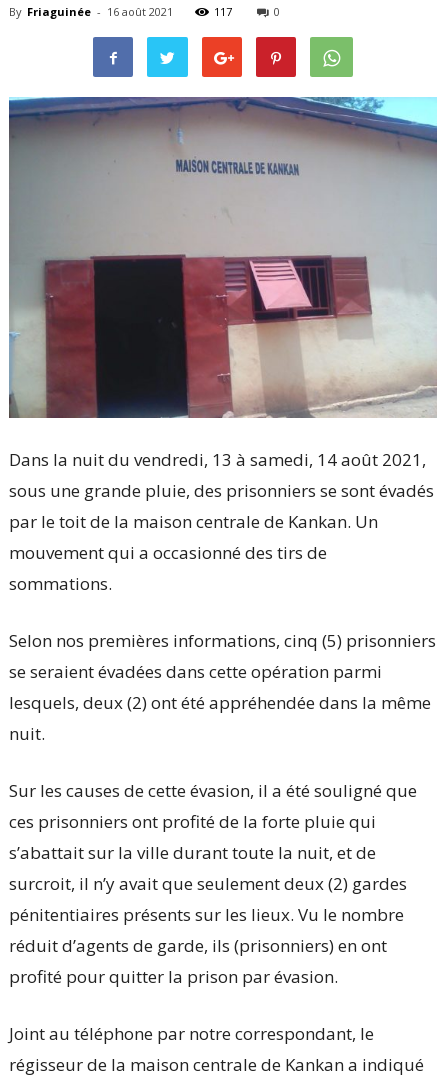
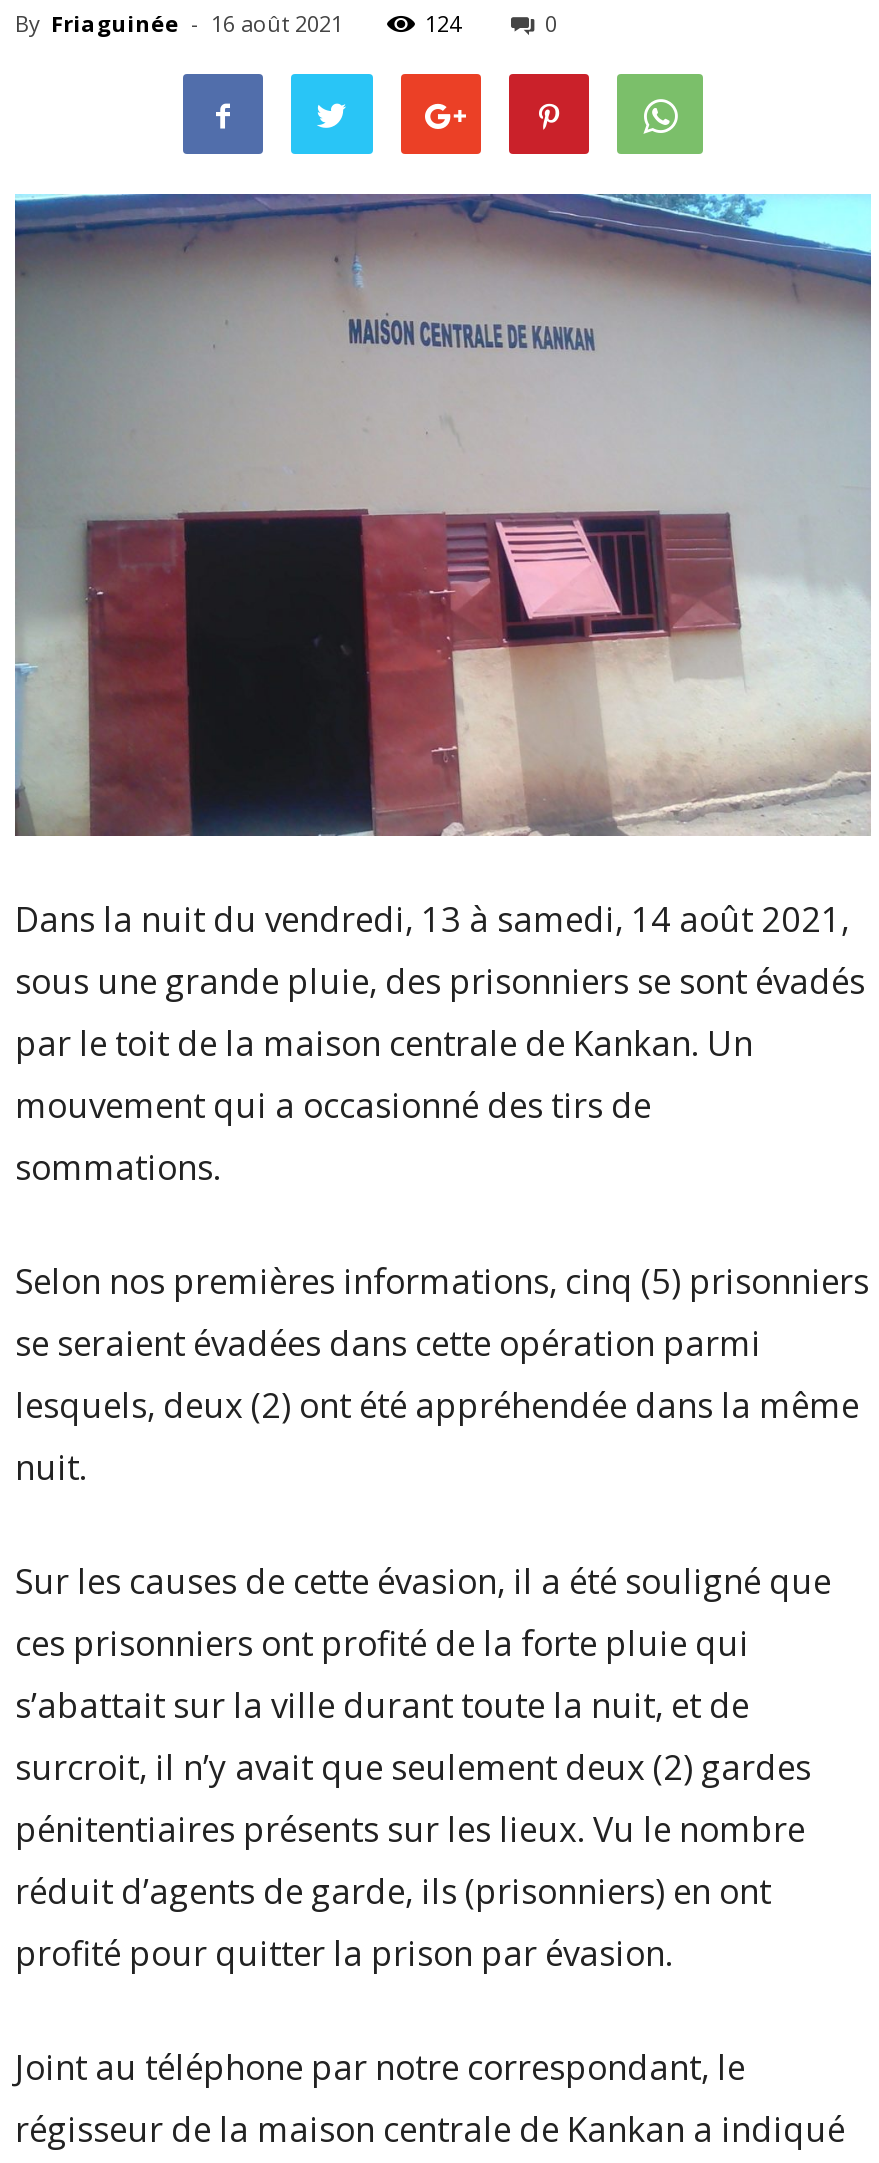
- 117
+ 124
